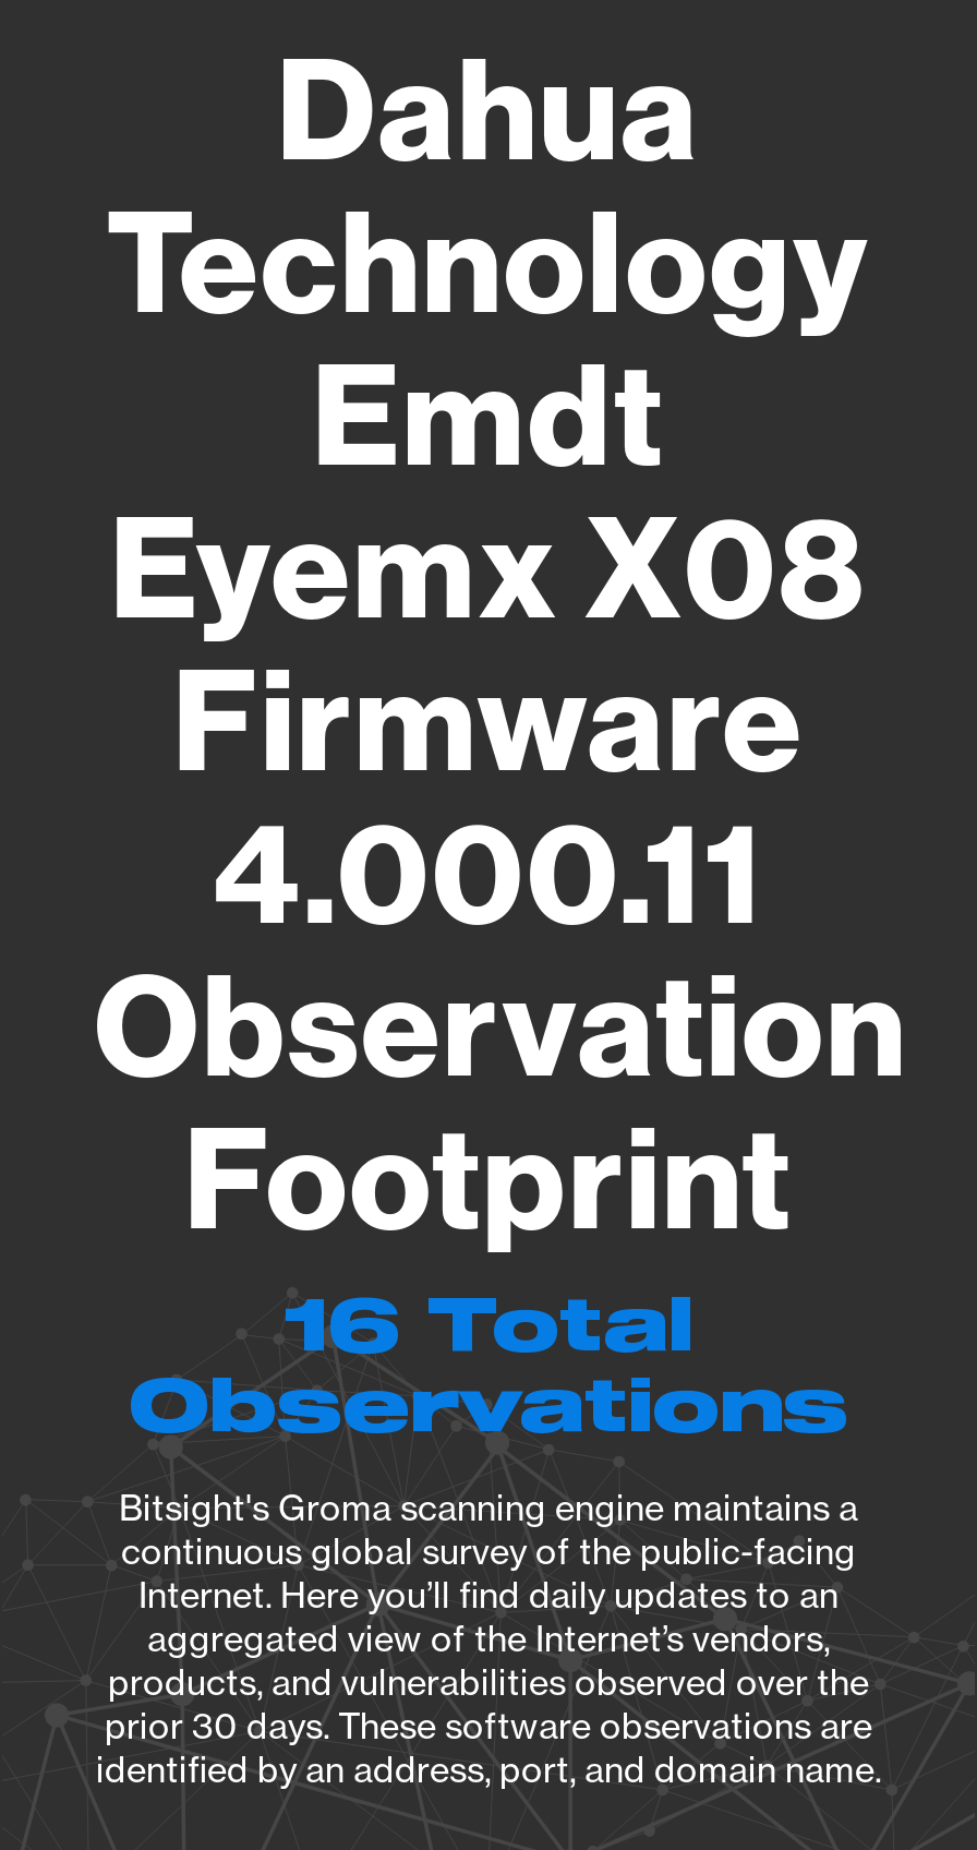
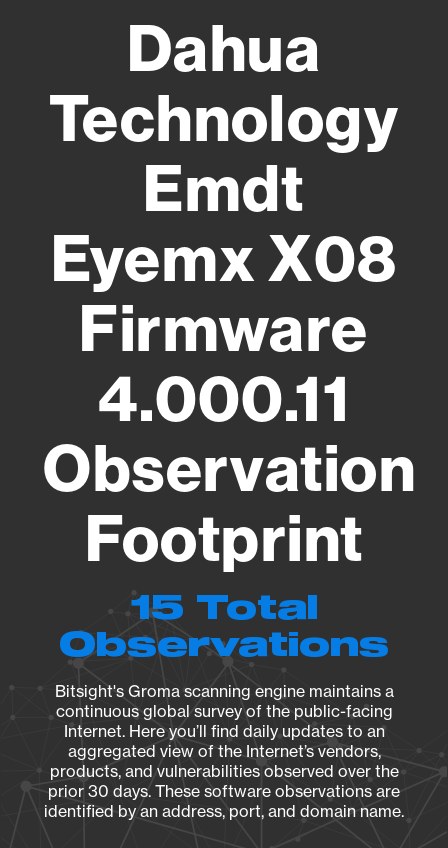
- 16 Total
+ 15 Total
